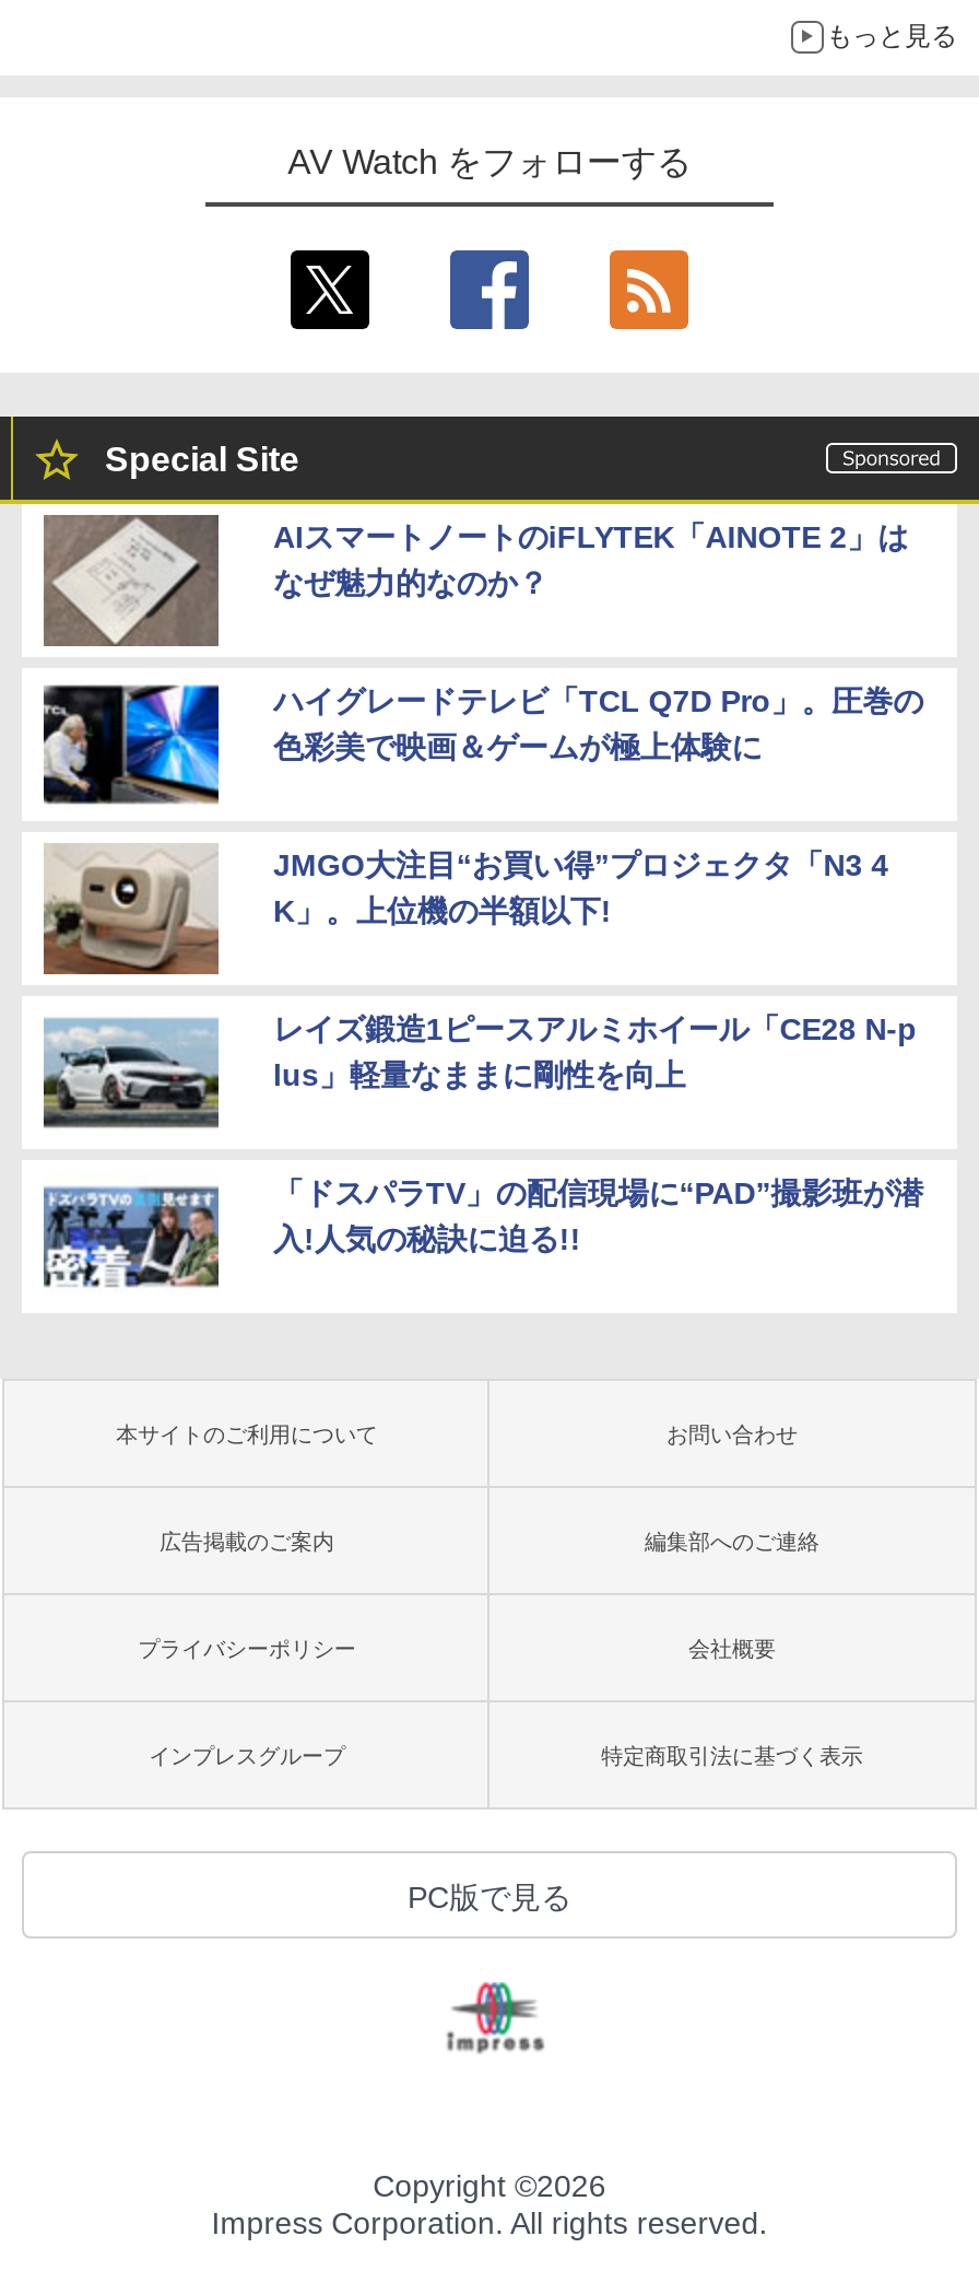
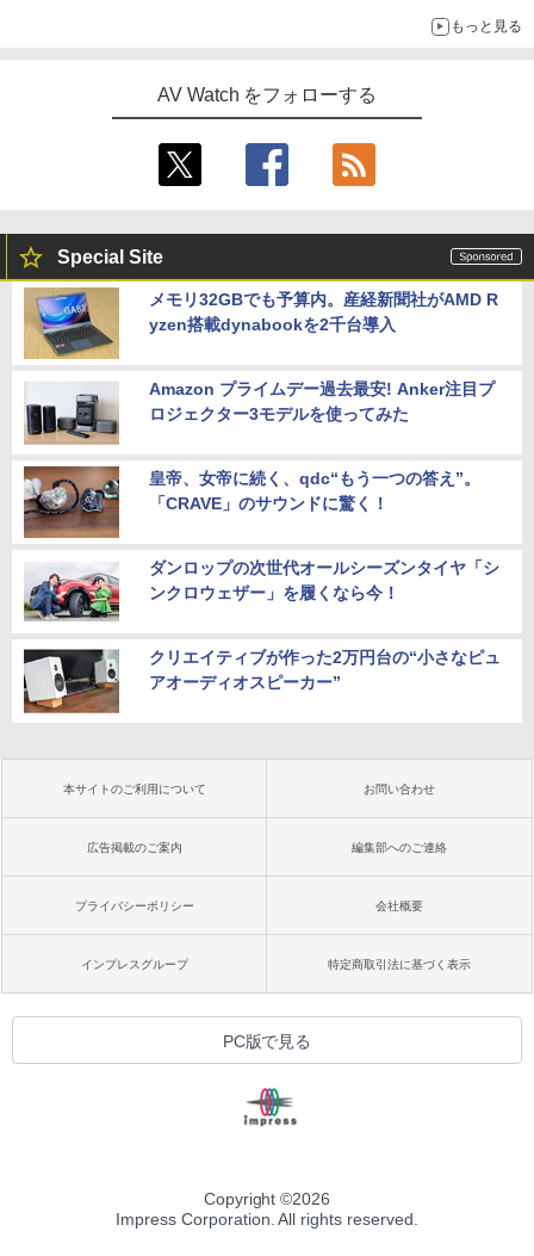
- [image]
- AIスマートノートのiFLYTEK「AINOTE 2」は
- なぜ魅力的なのか？
+ [image]
+ メモリ32GBでも予算内。産経新聞社がAMD R
+ yzen搭載dynabookを2千台導入

- [image]
- ハイグレードテレビ「TCL Q7D Pro」。圧巻の
- 色彩美で映画＆ゲームが極上体験に
+ [image]
+ Amazon プライムデー過去最安! Anker注目プ
+ ロジェクター3モデルを使ってみた

- [image]
- JMGO大注目“お買い得”プロジェクタ「N3 4
- K」。上位機の半額以下!
+ [image]
+ 皇帝、女帝に続く、qdc“もう一つの答え”。
+ 「CRAVE」のサウンドに驚く！

- [image]
- レイズ鍛造1ピースアルミホイール「CE28 N-p
- lus」軽量なままに剛性を向上
+ [image]
+ ダンロップの次世代オールシーズンタイヤ「シ
+ ンクロウェザー」を履くなら今！

- [image]
- 「ドスパラTV」の配信現場に“PAD”撮影班が潜
- 入!人気の秘訣に迫る!!
+ [image]
+ クリエイティブが作った2万円台の“小さなピュ
+ アオーディオスピーカー”
